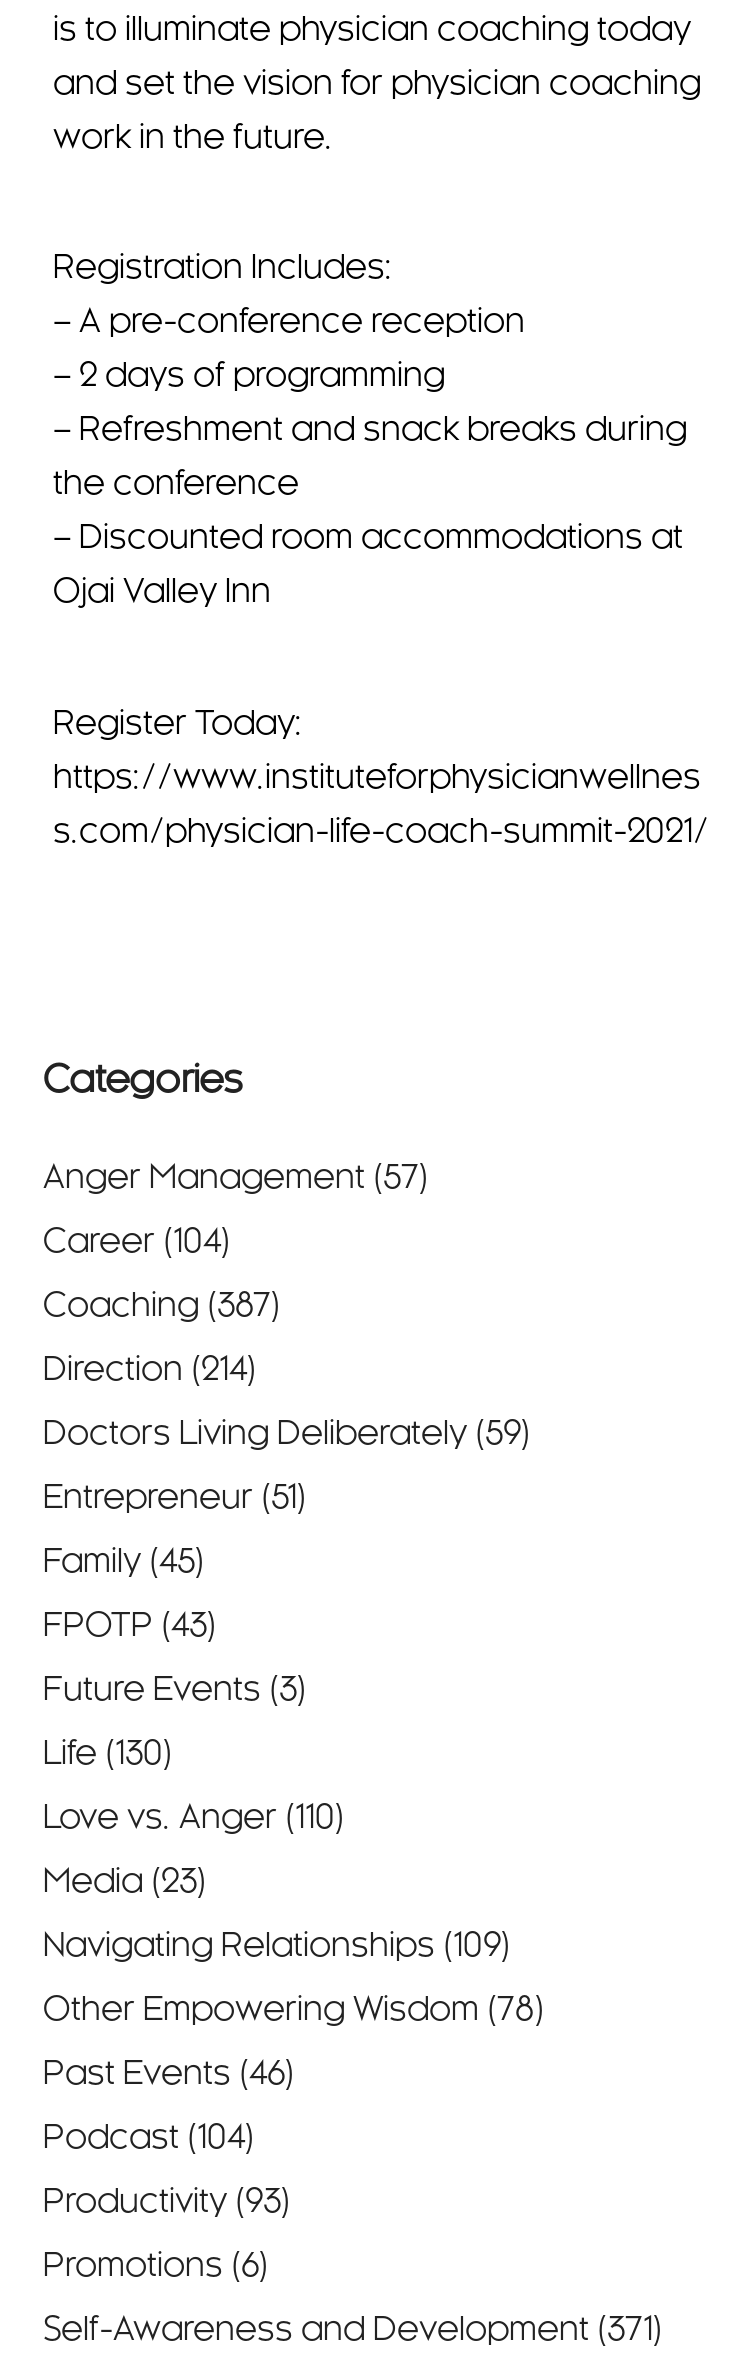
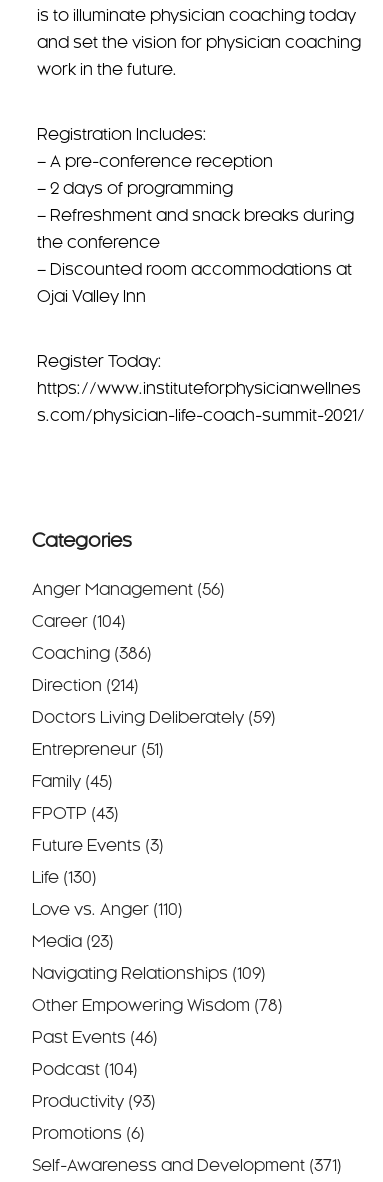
- Anger Management (57)
+ Anger Management (56)

- Coaching (387)
+ Coaching (386)
